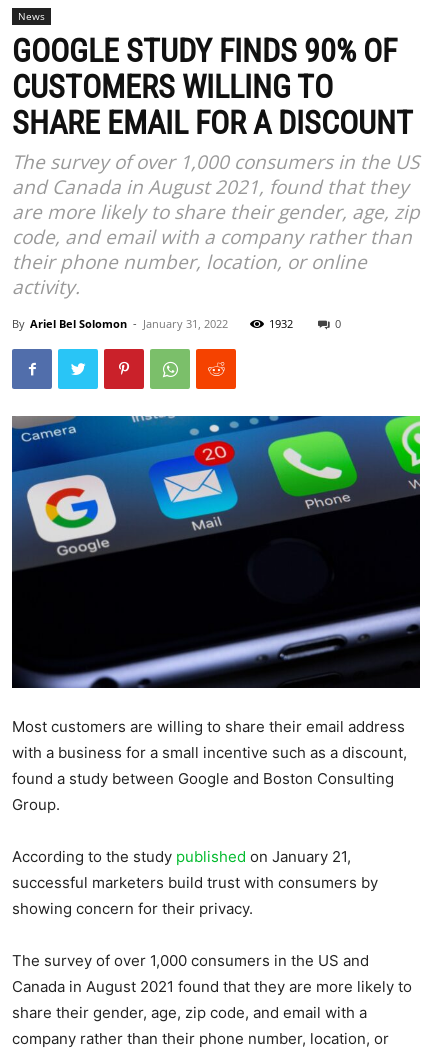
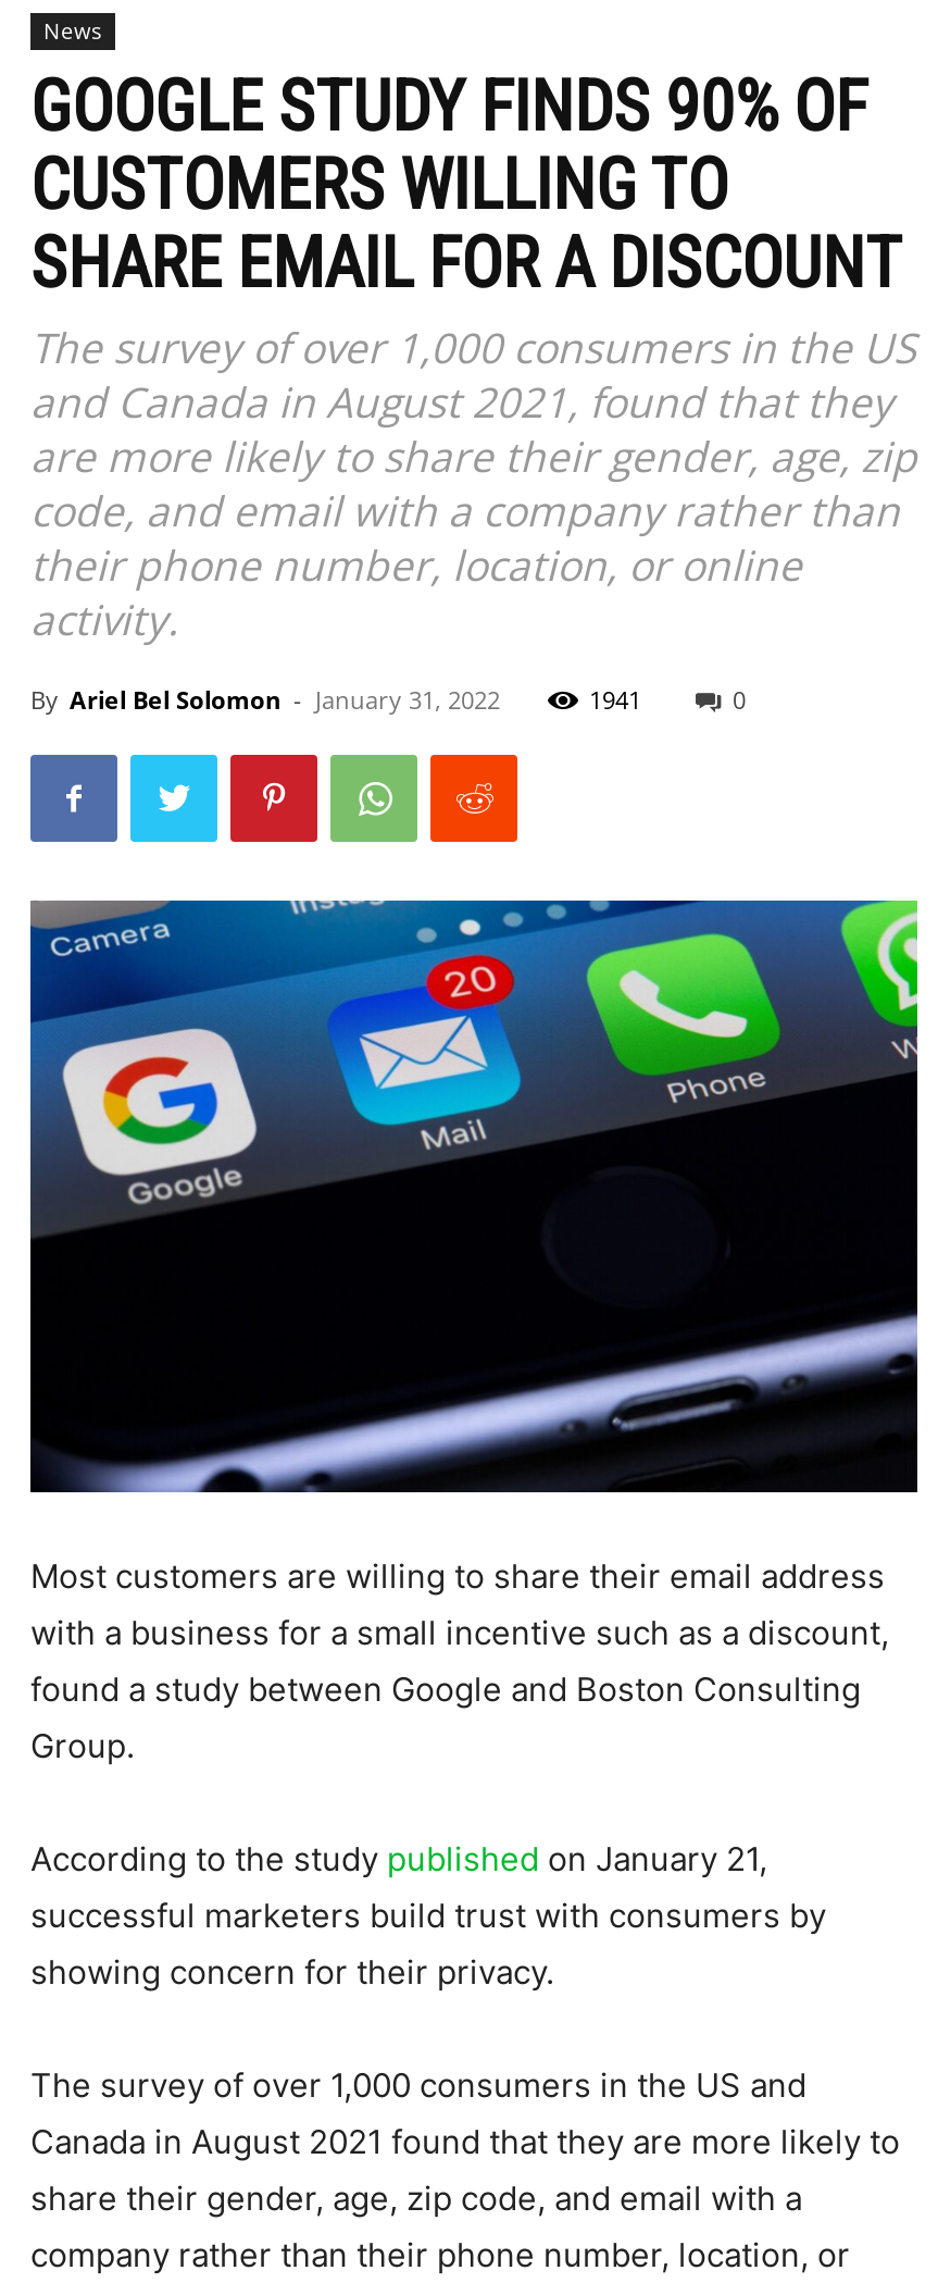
- 1932
+ 1941
